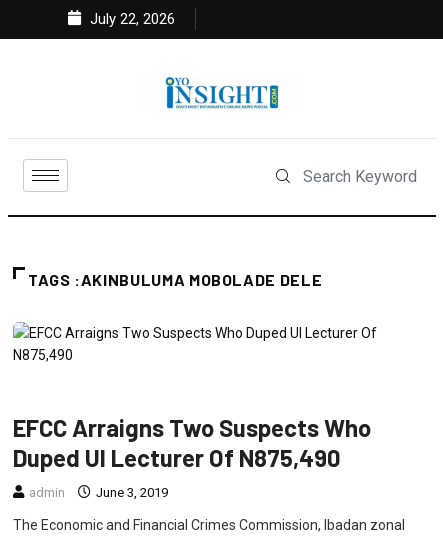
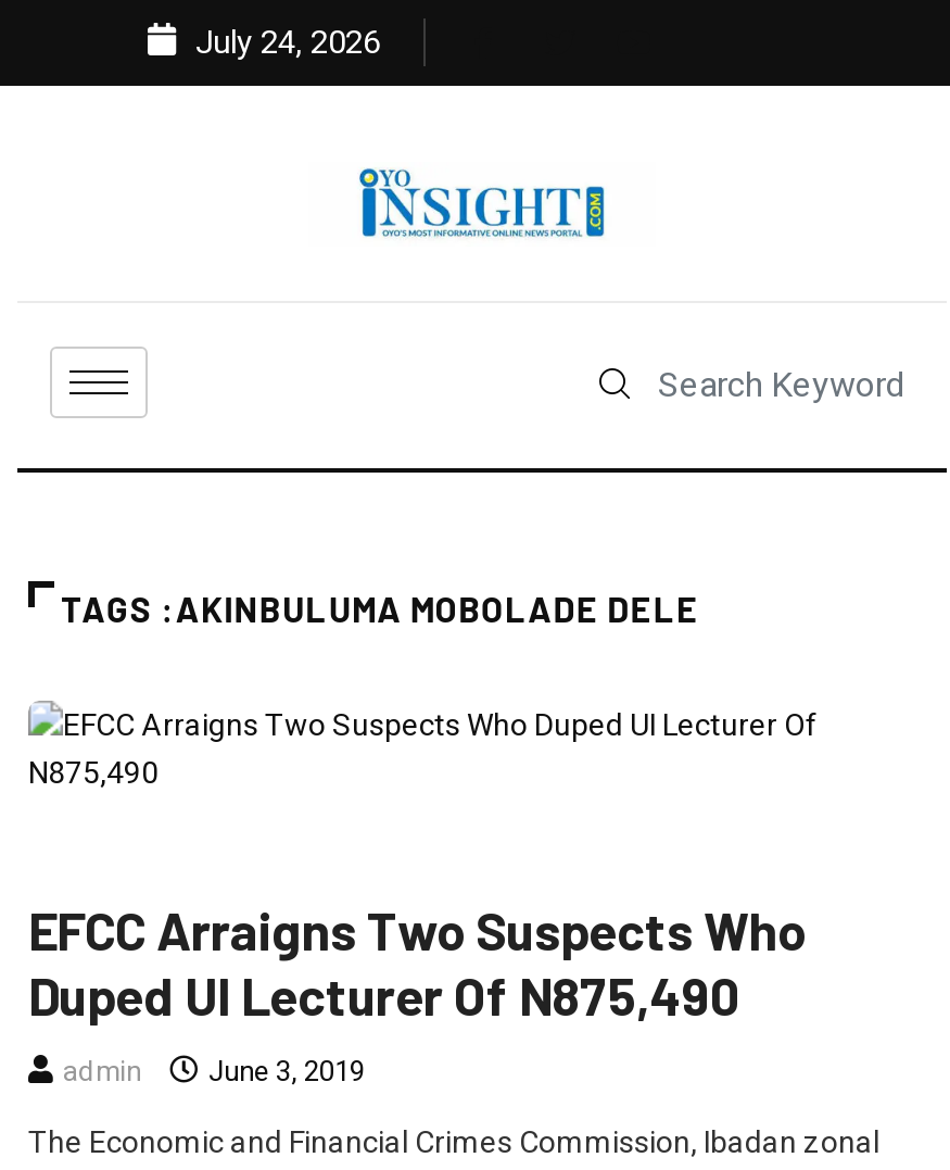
- July 22, 2026
+ July 24, 2026
